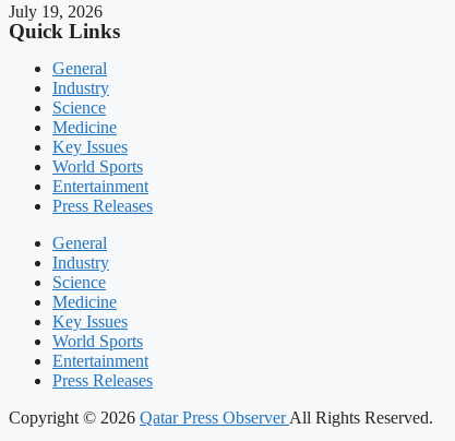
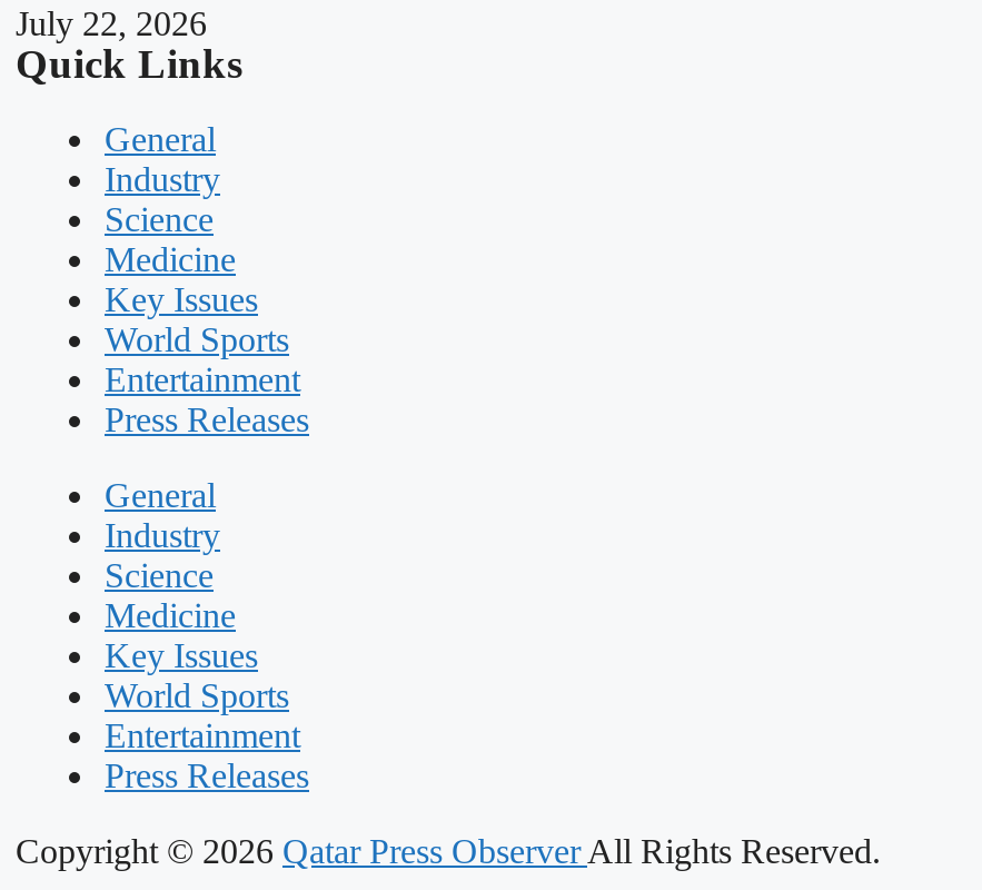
- July 19, 2026
+ July 22, 2026
